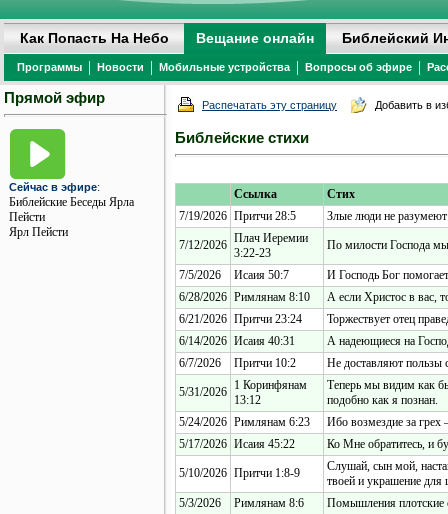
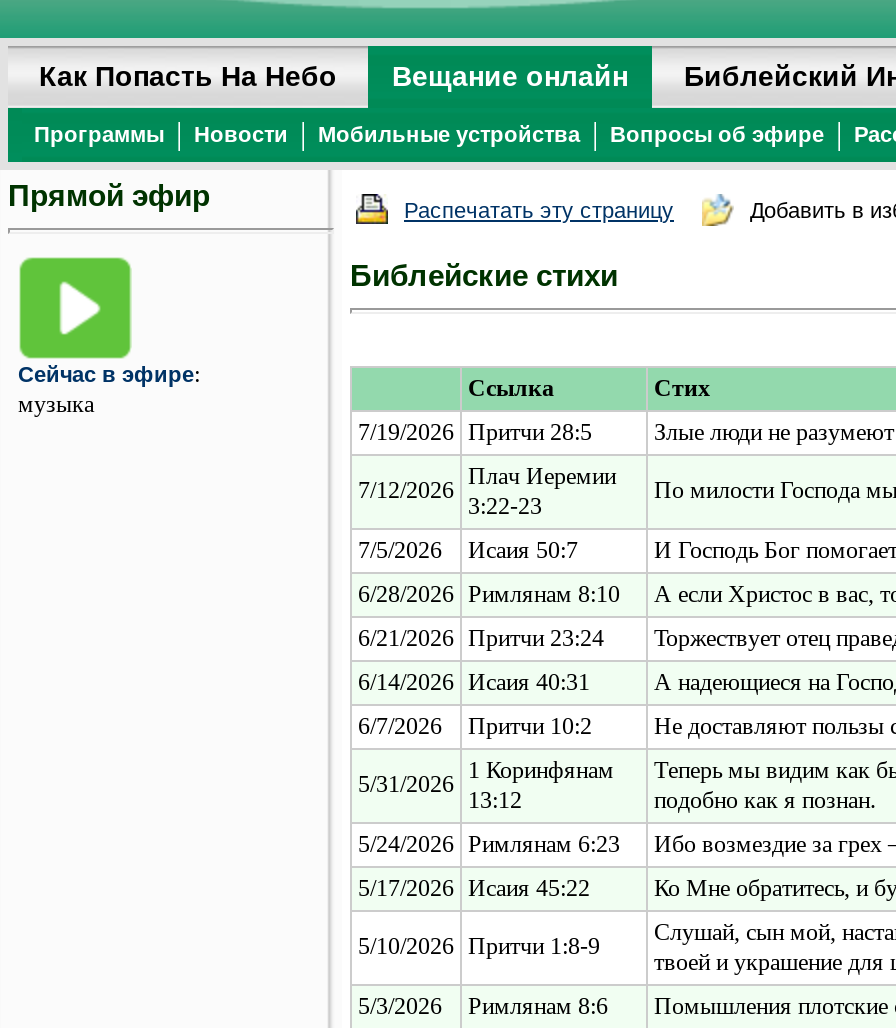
- Библейские Беседы Ярла
- Пейсти
- Ярл Пейсти
+ музыка
